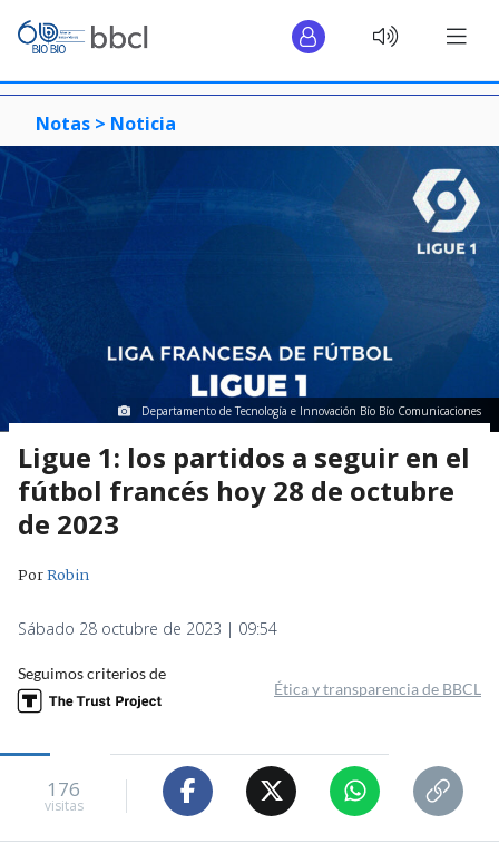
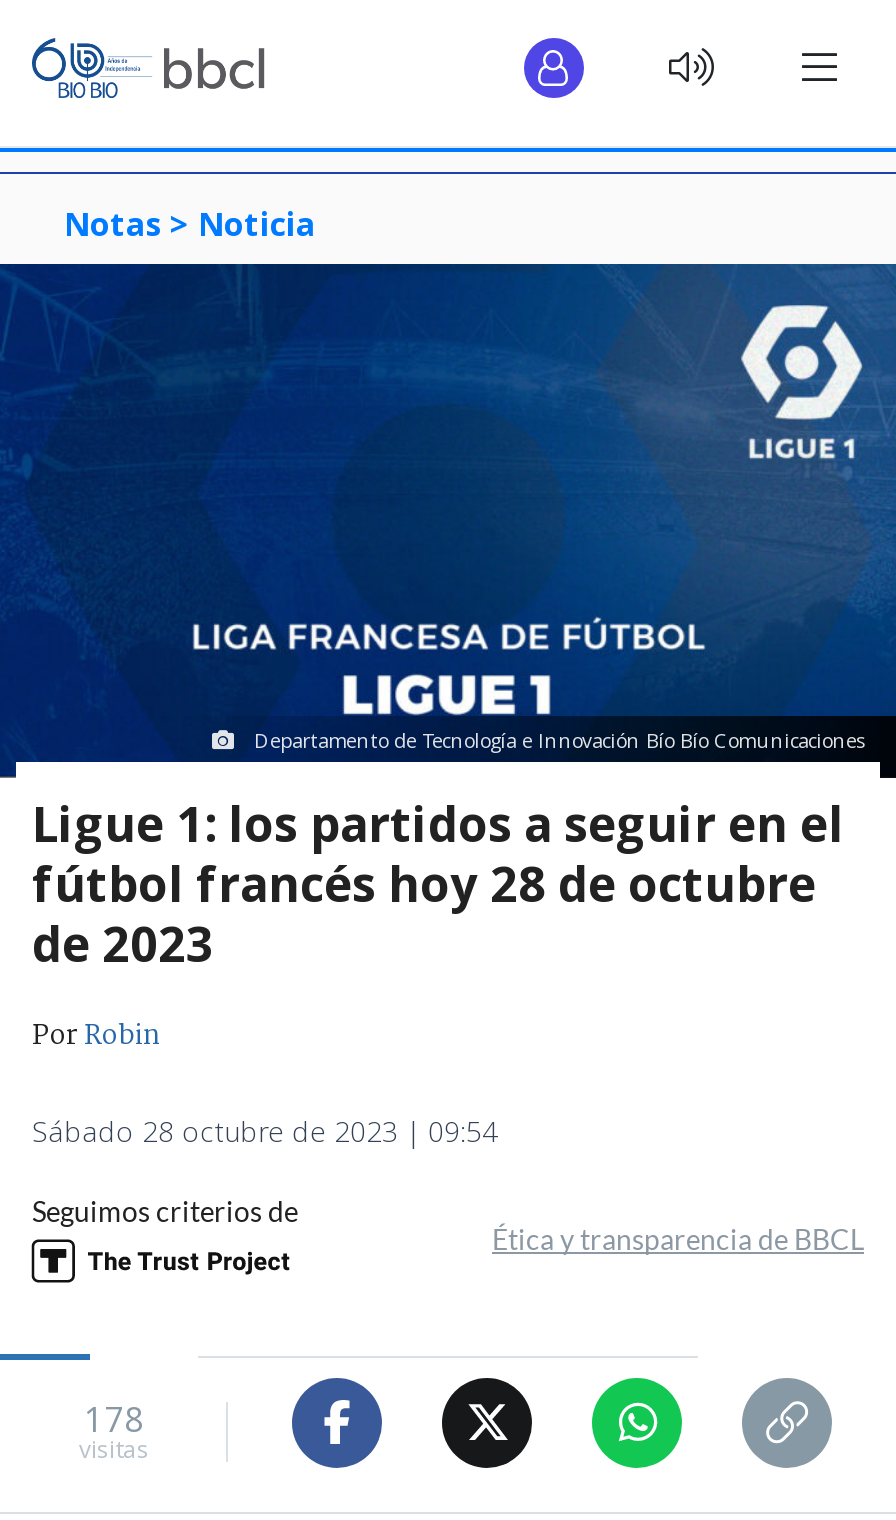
- 176
+ 178
